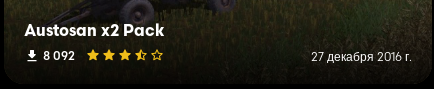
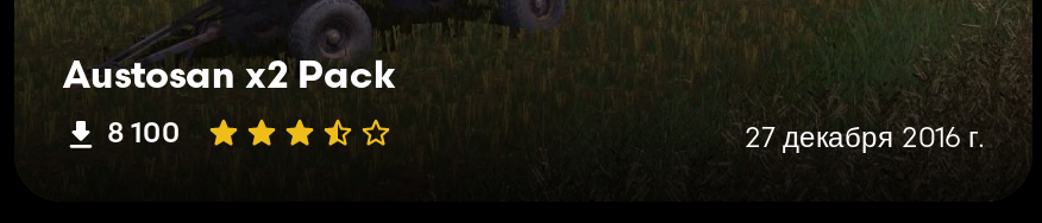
- 8 092
+ 8 100
